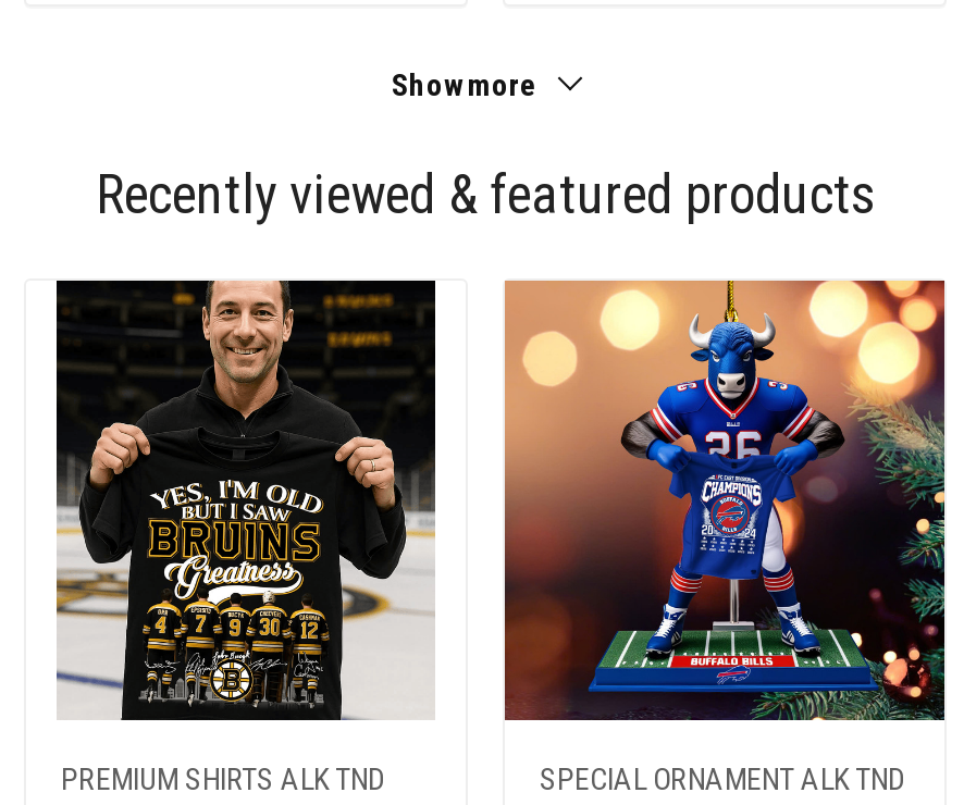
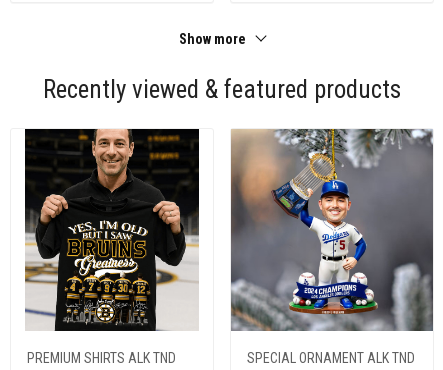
- [image]
+ [image]
